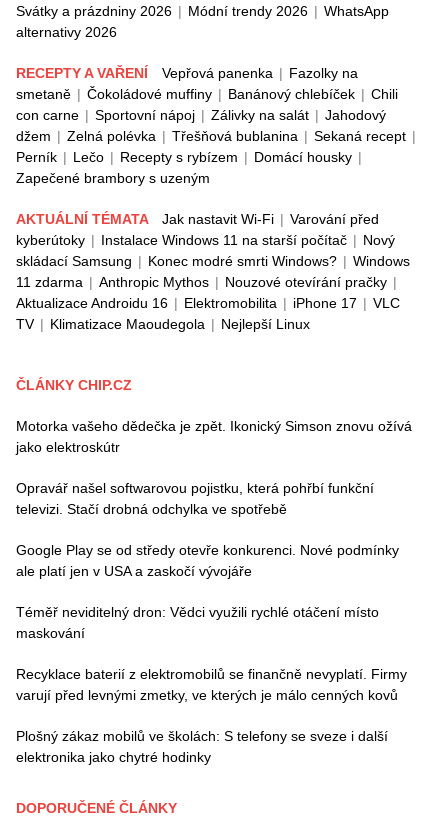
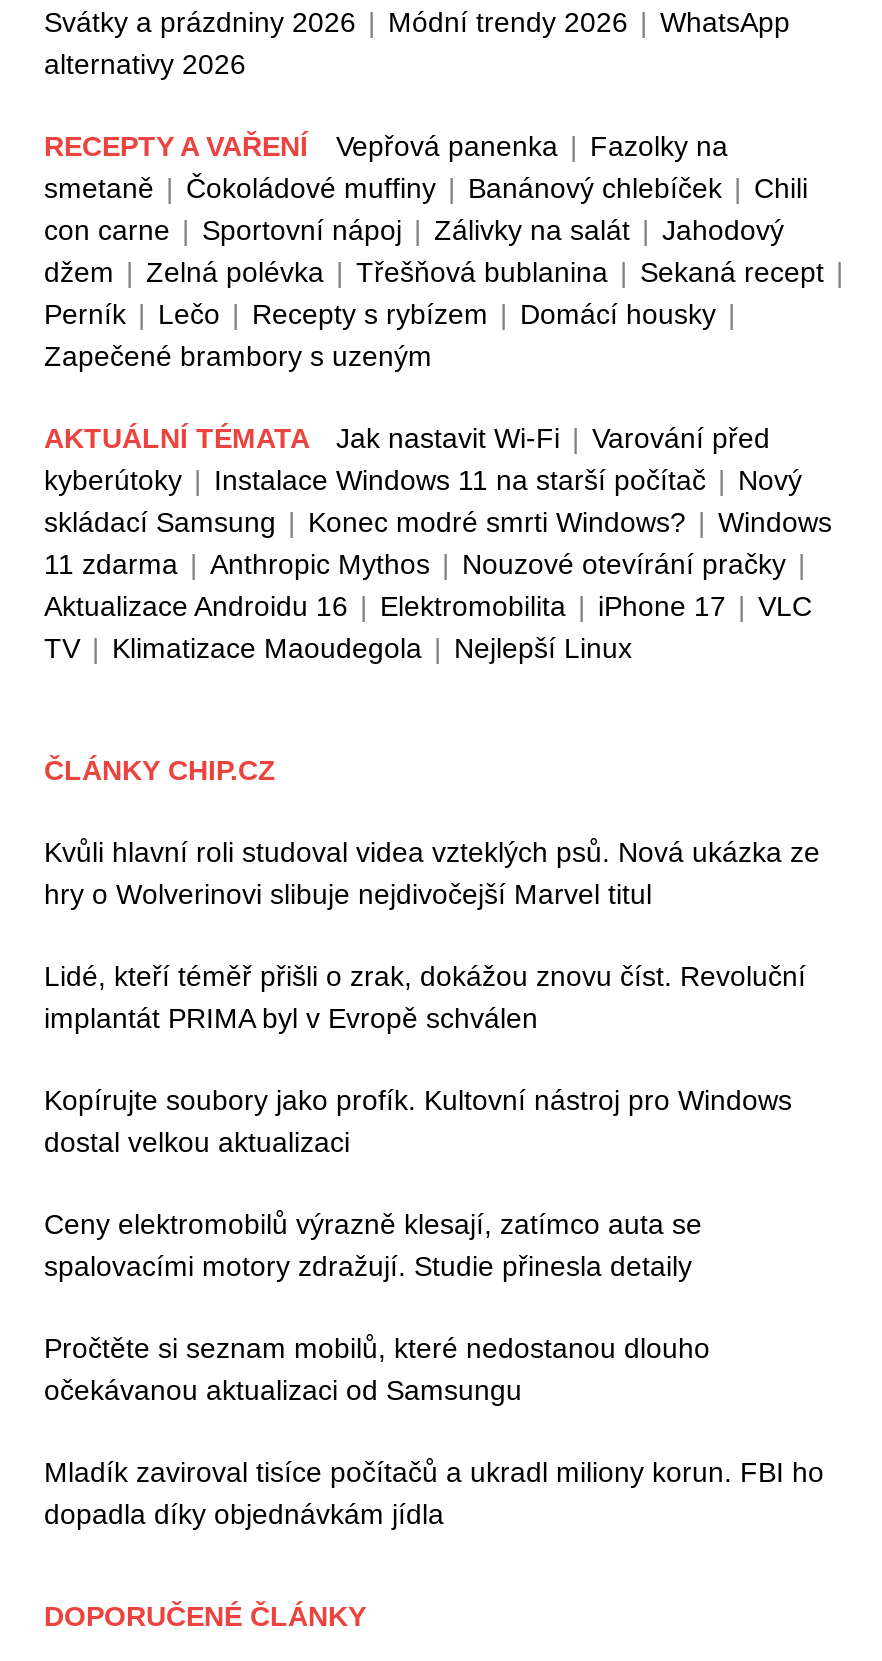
- Motorka vašeho dědečka je zpět. Ikonický Simson znovu ožívá
- jako elektroskútr
+ Kvůli hlavní roli studoval videa vzteklých psů. Nová ukázka ze
+ hry o Wolverinovi slibuje nejdivočejší Marvel titul

- Opravář našel softwarovou pojistku, která pohřbí funkční
- televizi. Stačí drobná odchylka ve spotřebě
+ Lidé, kteří téměř přišli o zrak, dokážou znovu číst. Revoluční
+ implantát PRIMA byl v Evropě schválen

- Google Play se od středy otevře konkurenci. Nové podmínky
- ale platí jen v USA a zaskočí vývojáře
+ Kopírujte soubory jako profík. Kultovní nástroj pro Windows
+ dostal velkou aktualizaci

- Téměř neviditelný dron: Vědci využili rychlé otáčení místo
- maskování
+ Ceny elektromobilů výrazně klesají, zatímco auta se
+ spalovacími motory zdražují. Studie přinesla detaily

- Recyklace baterií z elektromobilů se finančně nevyplatí. Firmy
- varují před levnými zmetky, ve kterých je málo cenných kovů
+ Pročtěte si seznam mobilů, které nedostanou dlouho
+ očekávanou aktualizaci od Samsungu

- Plošný zákaz mobilů ve školách: S telefony se sveze i další
- elektronika jako chytré hodinky
+ Mladík zaviroval tisíce počítačů a ukradl miliony korun. FBI ho
+ dopadla díky objednávkám jídla
